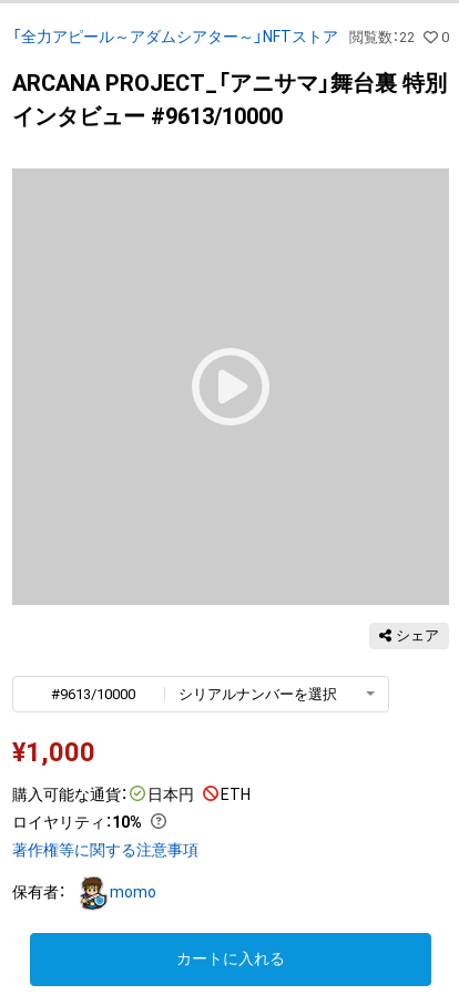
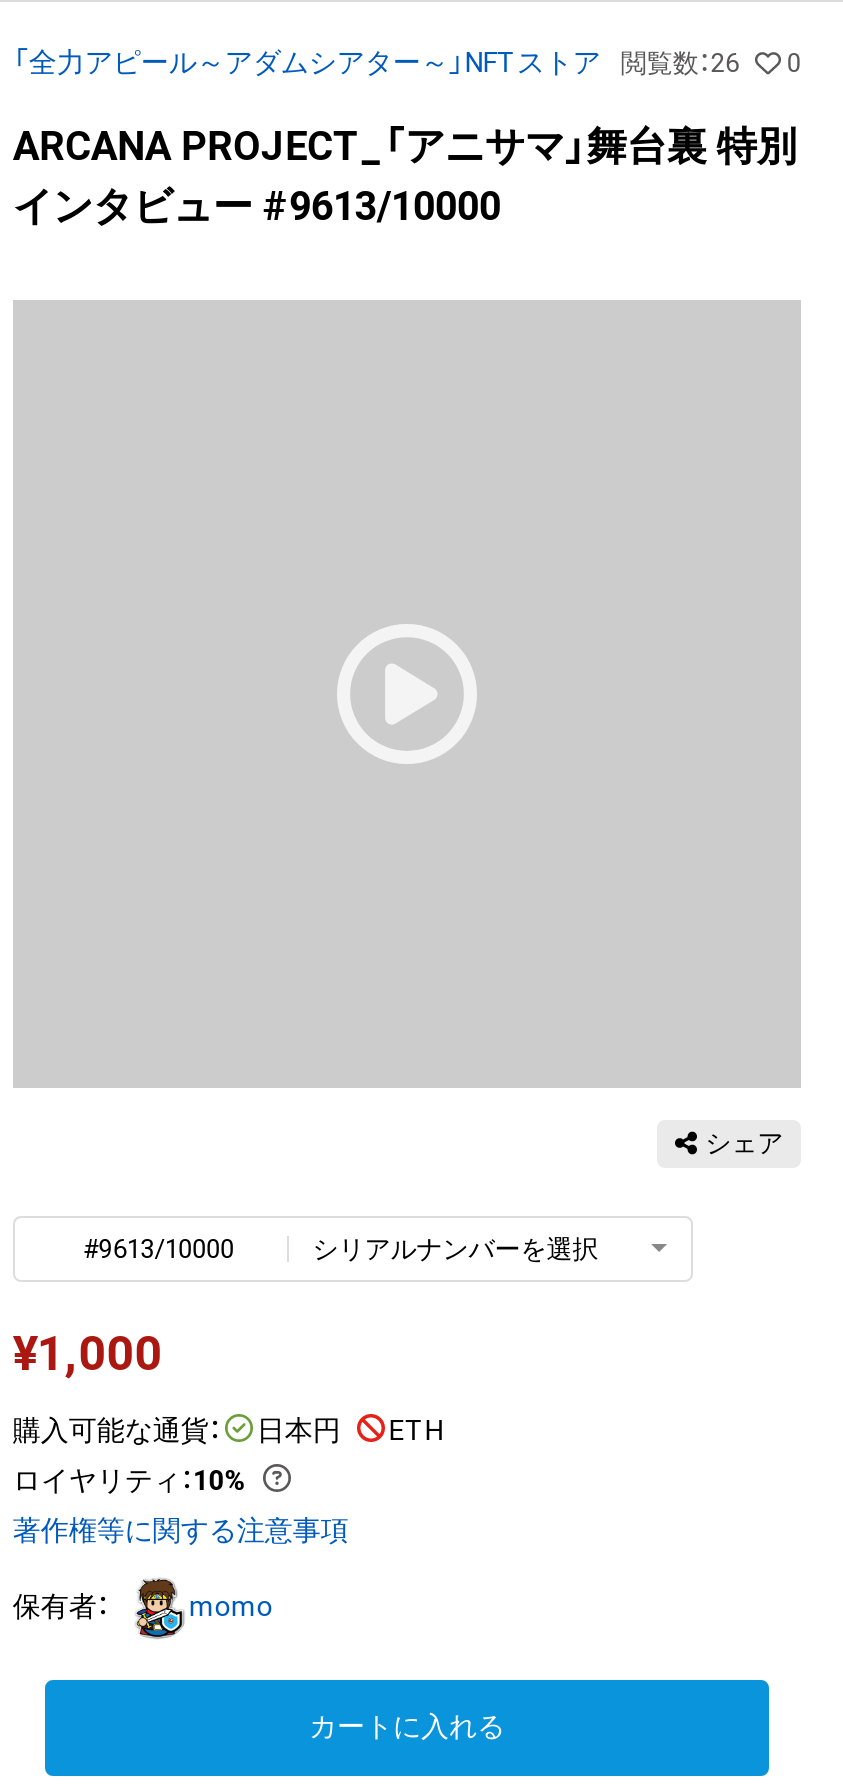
- 「全力アピール～アダムシアター～」NFTストア 閲覧数：22 0
+ 「全力アピール～アダムシアター～」NFTストア 閲覧数：26 0
